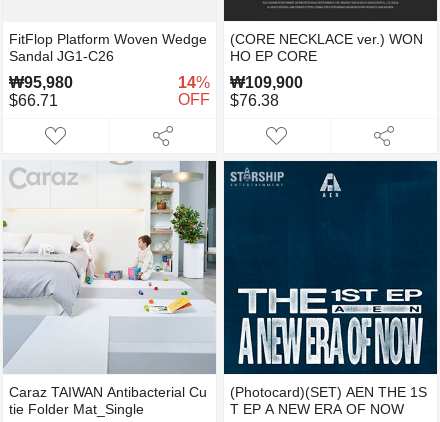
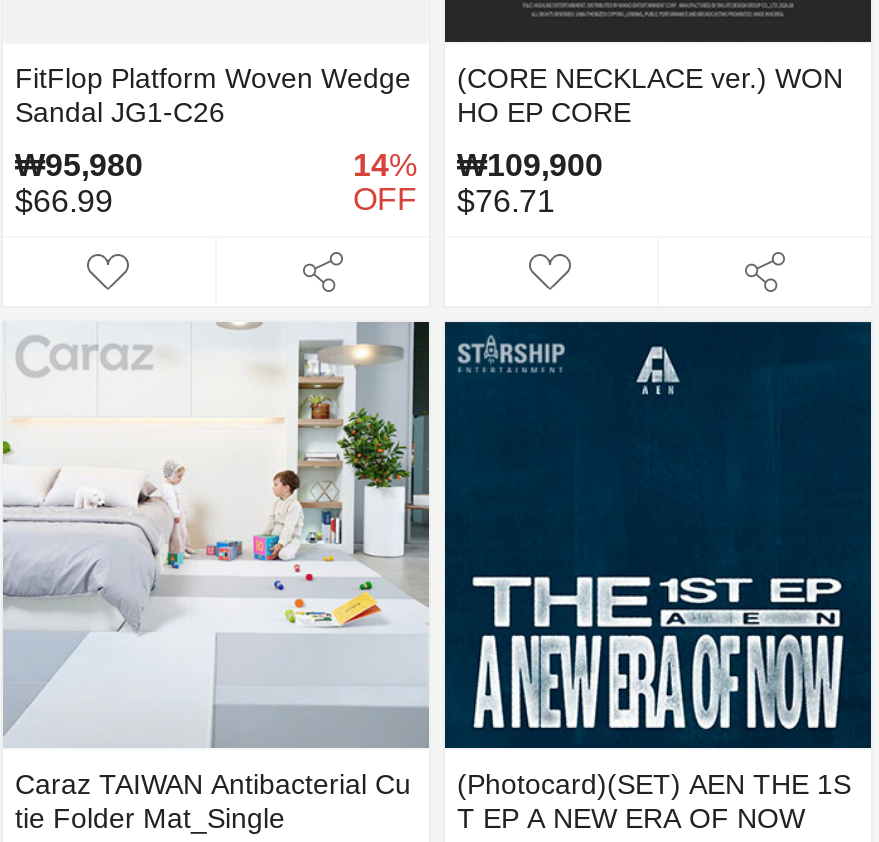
- $66.71
+ $66.99

- OFF $76.38
+ OFF $76.71
